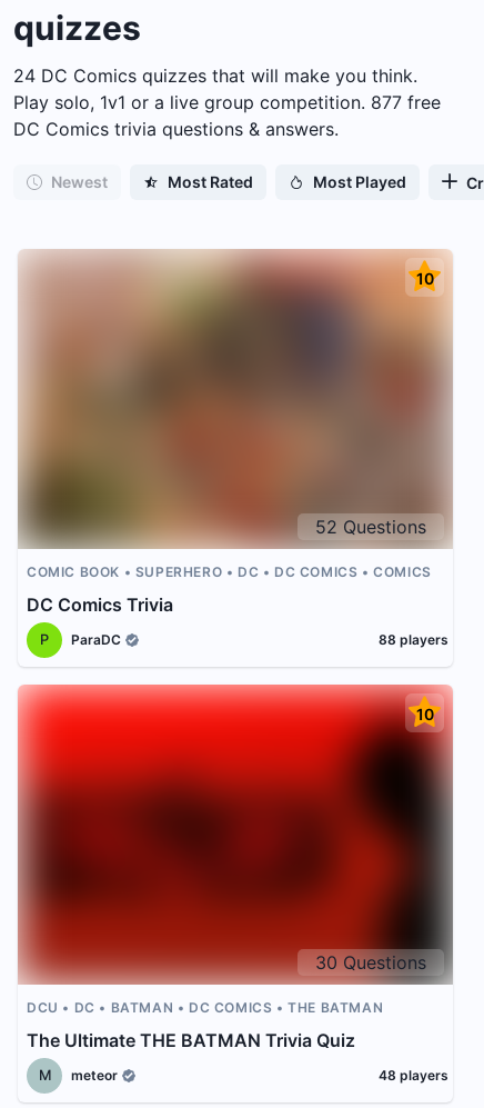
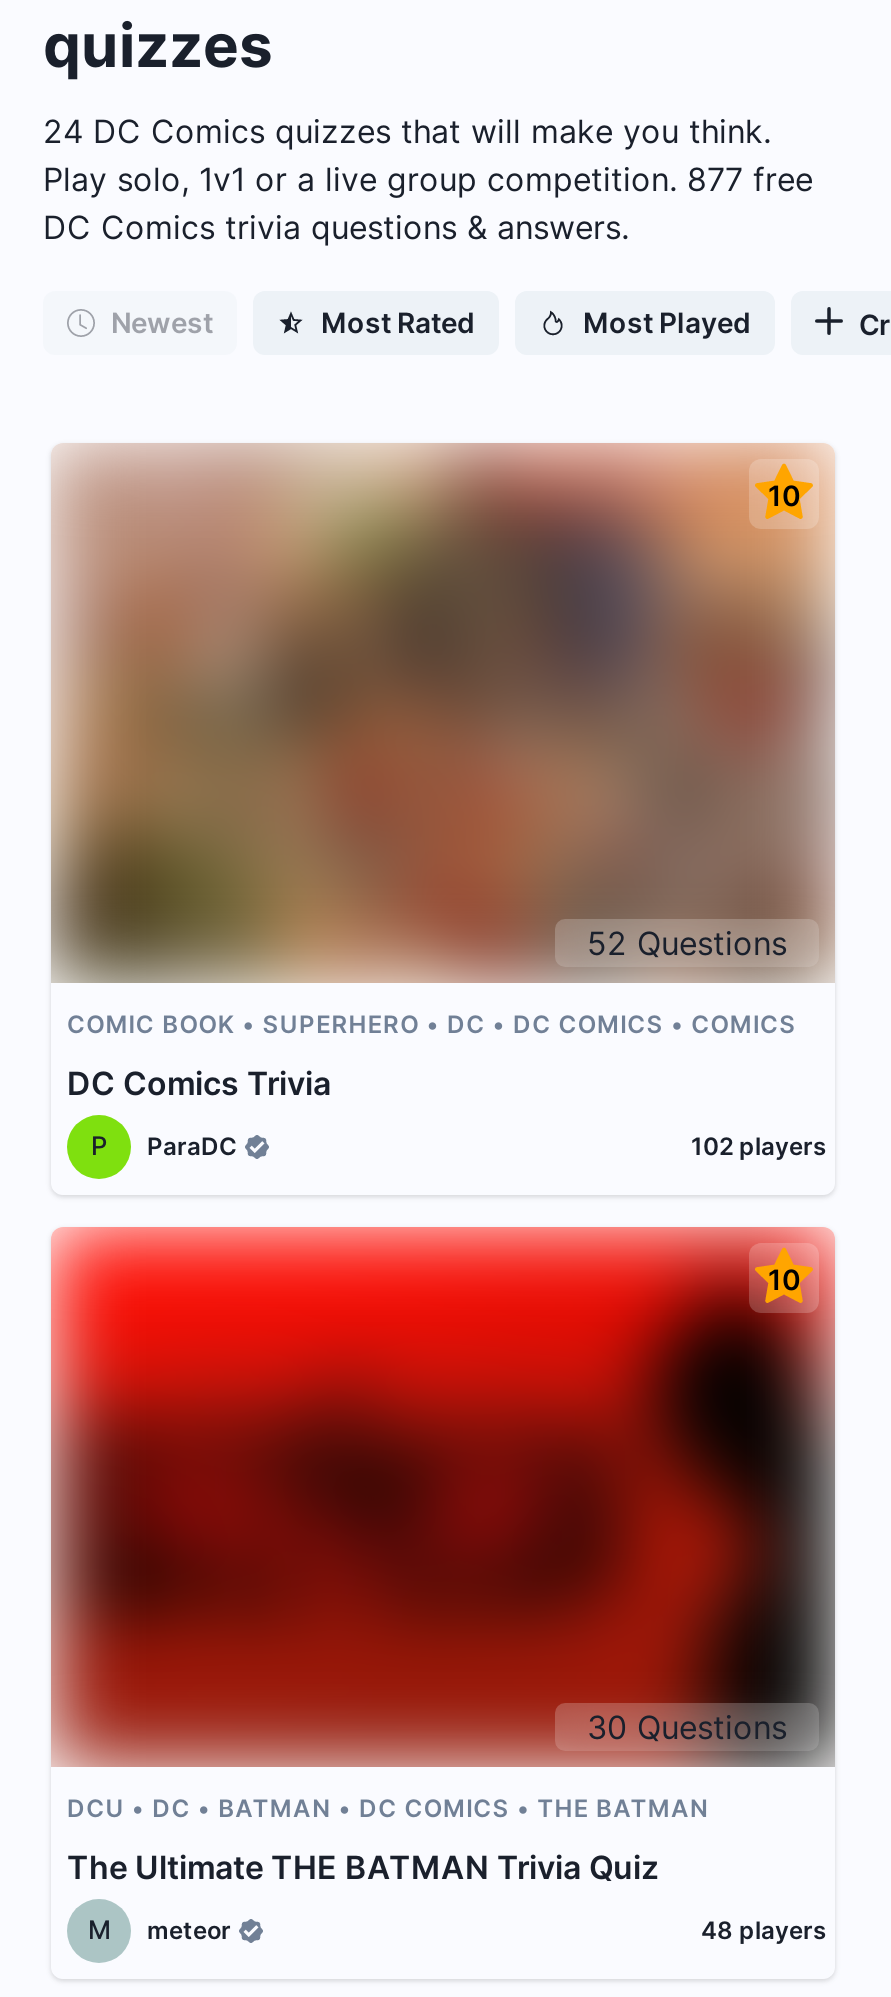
- 88 players
+ 102 players
